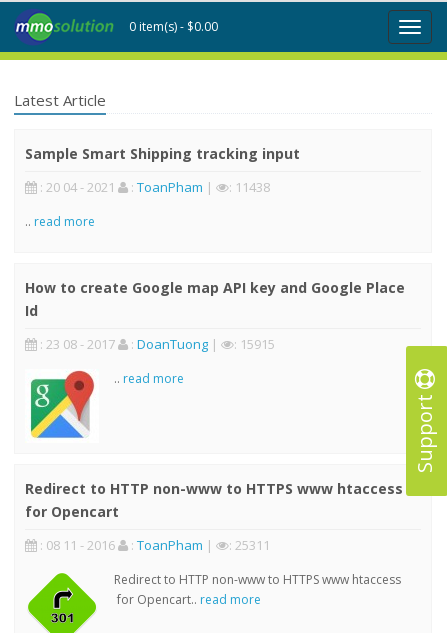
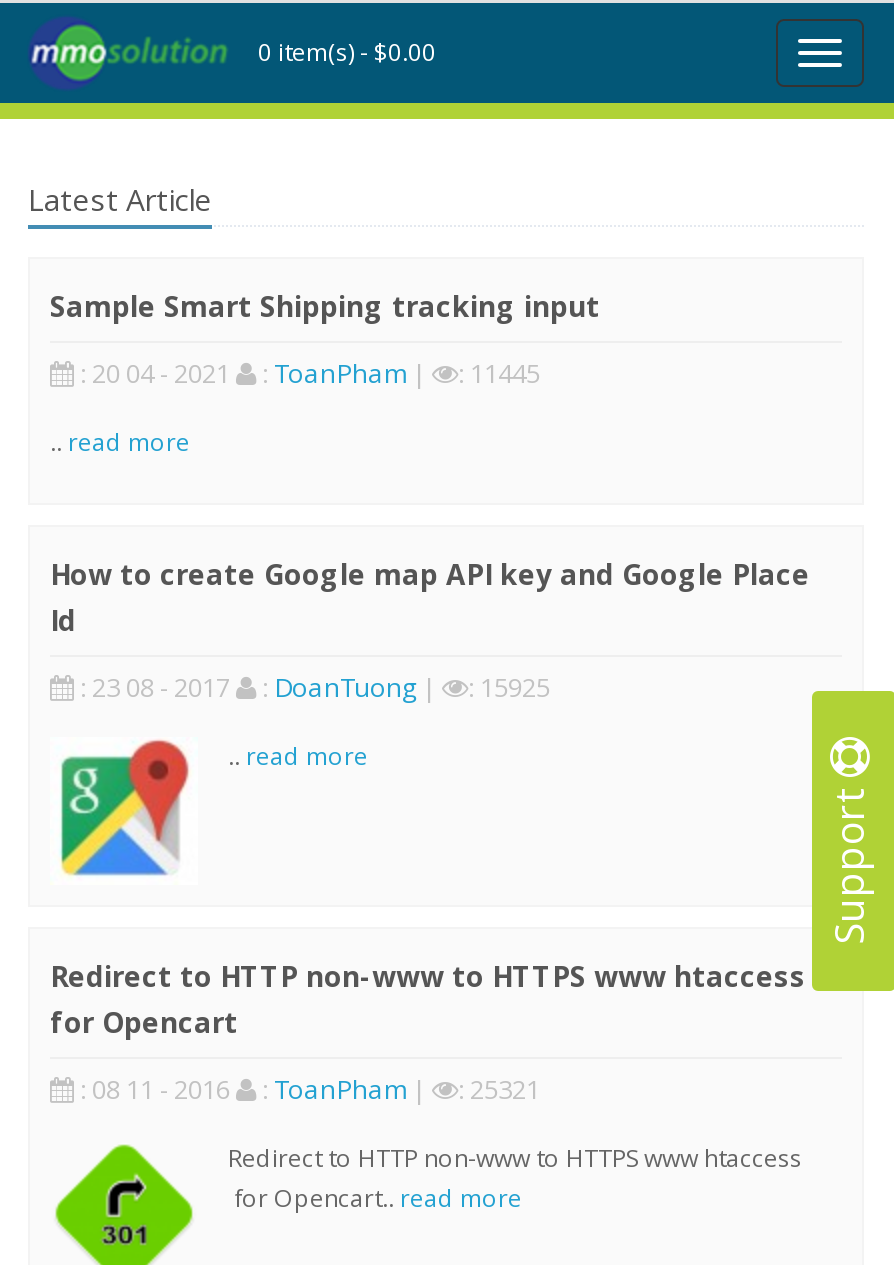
- : 11438
+ : 11445

- : 15915
+ : 15925

- : 25311
+ : 25321
